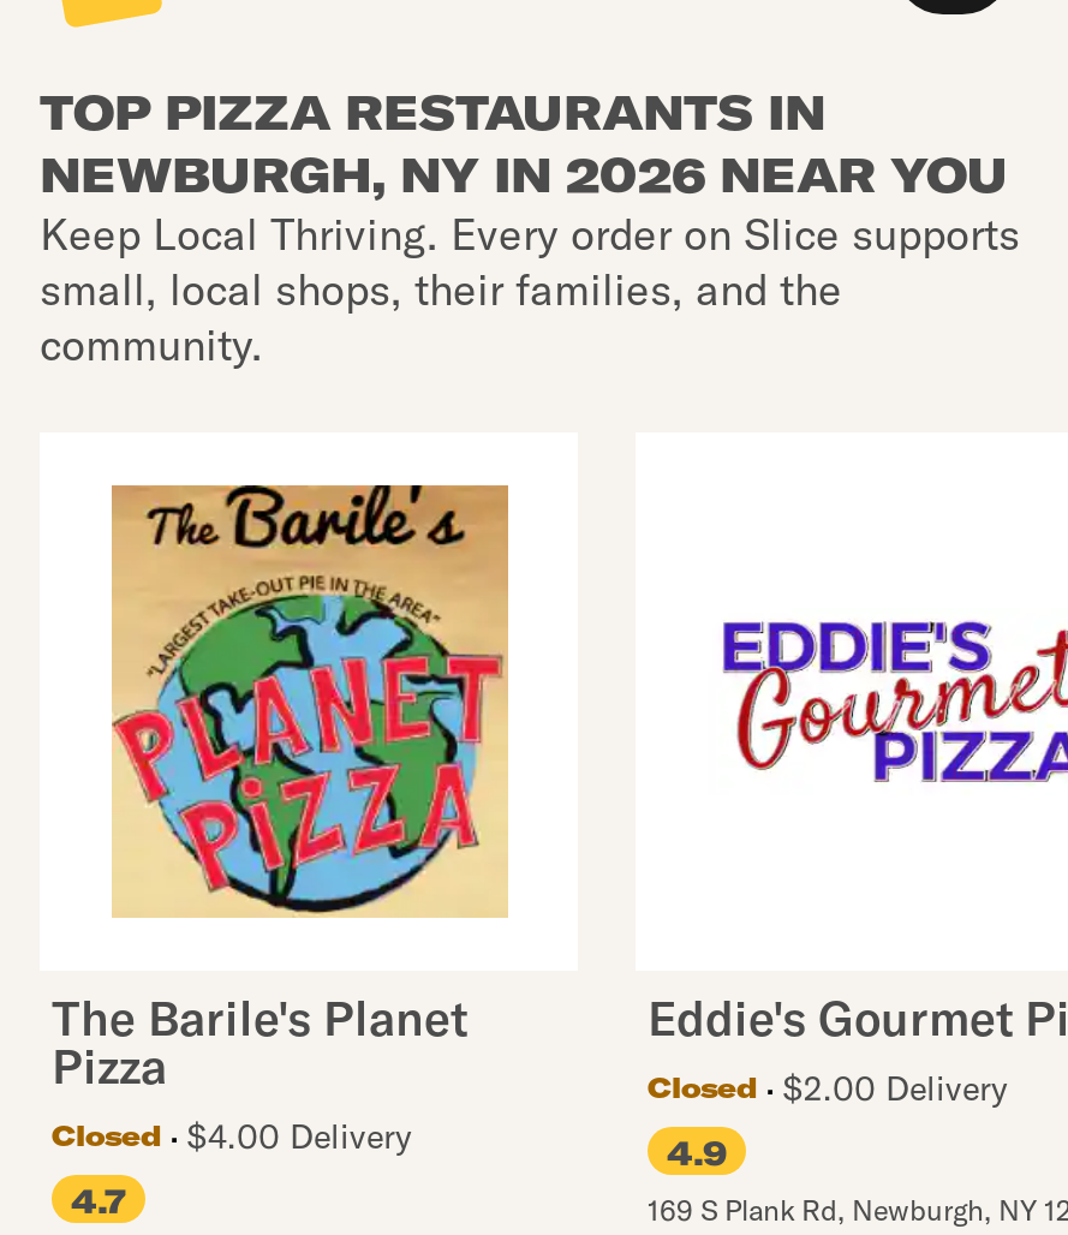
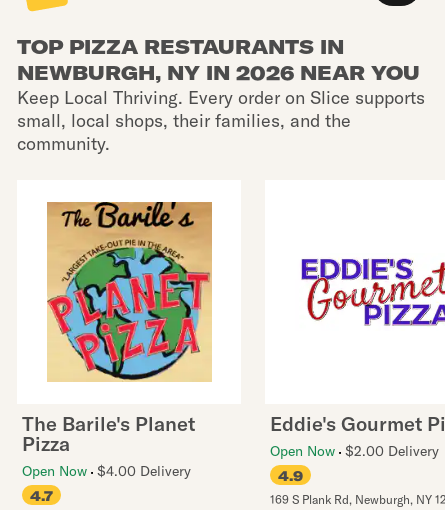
- Closed
- $2.00 Delivery
+ Open Now $2.00 Delivery

- Closed
- $4.00 Delivery
+ Open Now $4.00 Delivery
